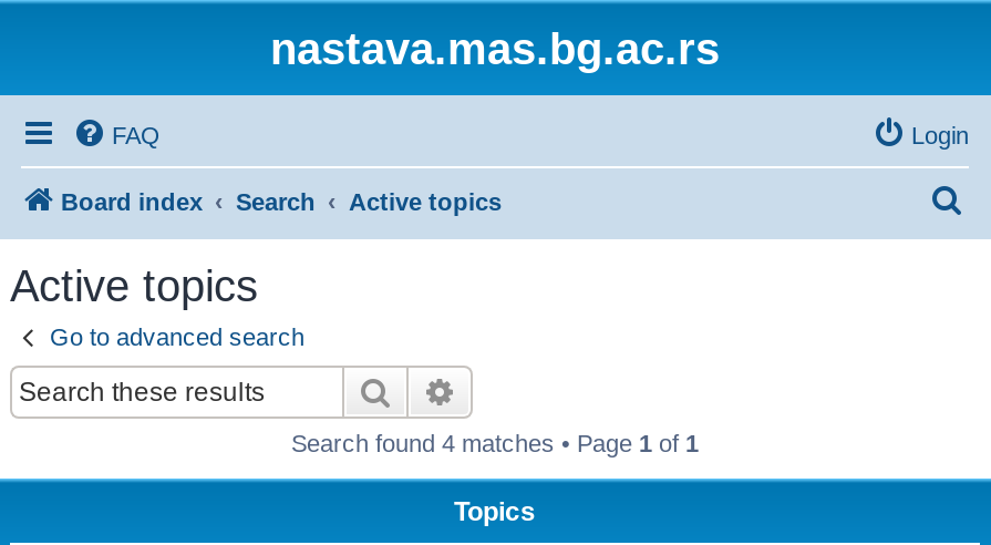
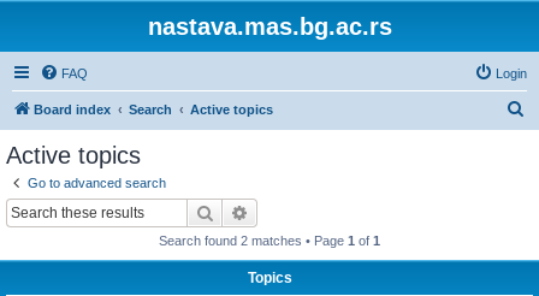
- Search found 4 matches • Page 1 of 1
+ Search found 2 matches • Page 1 of 1
